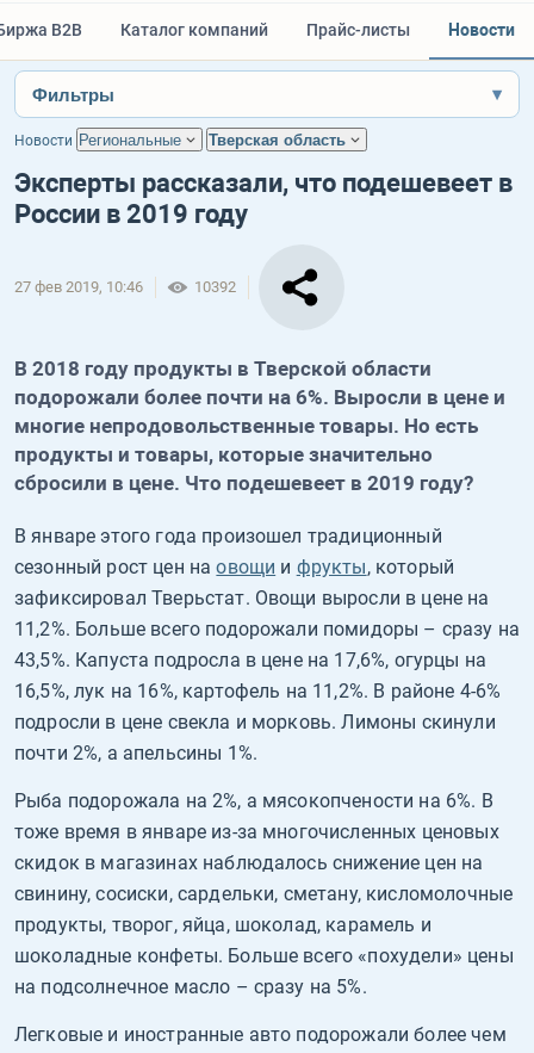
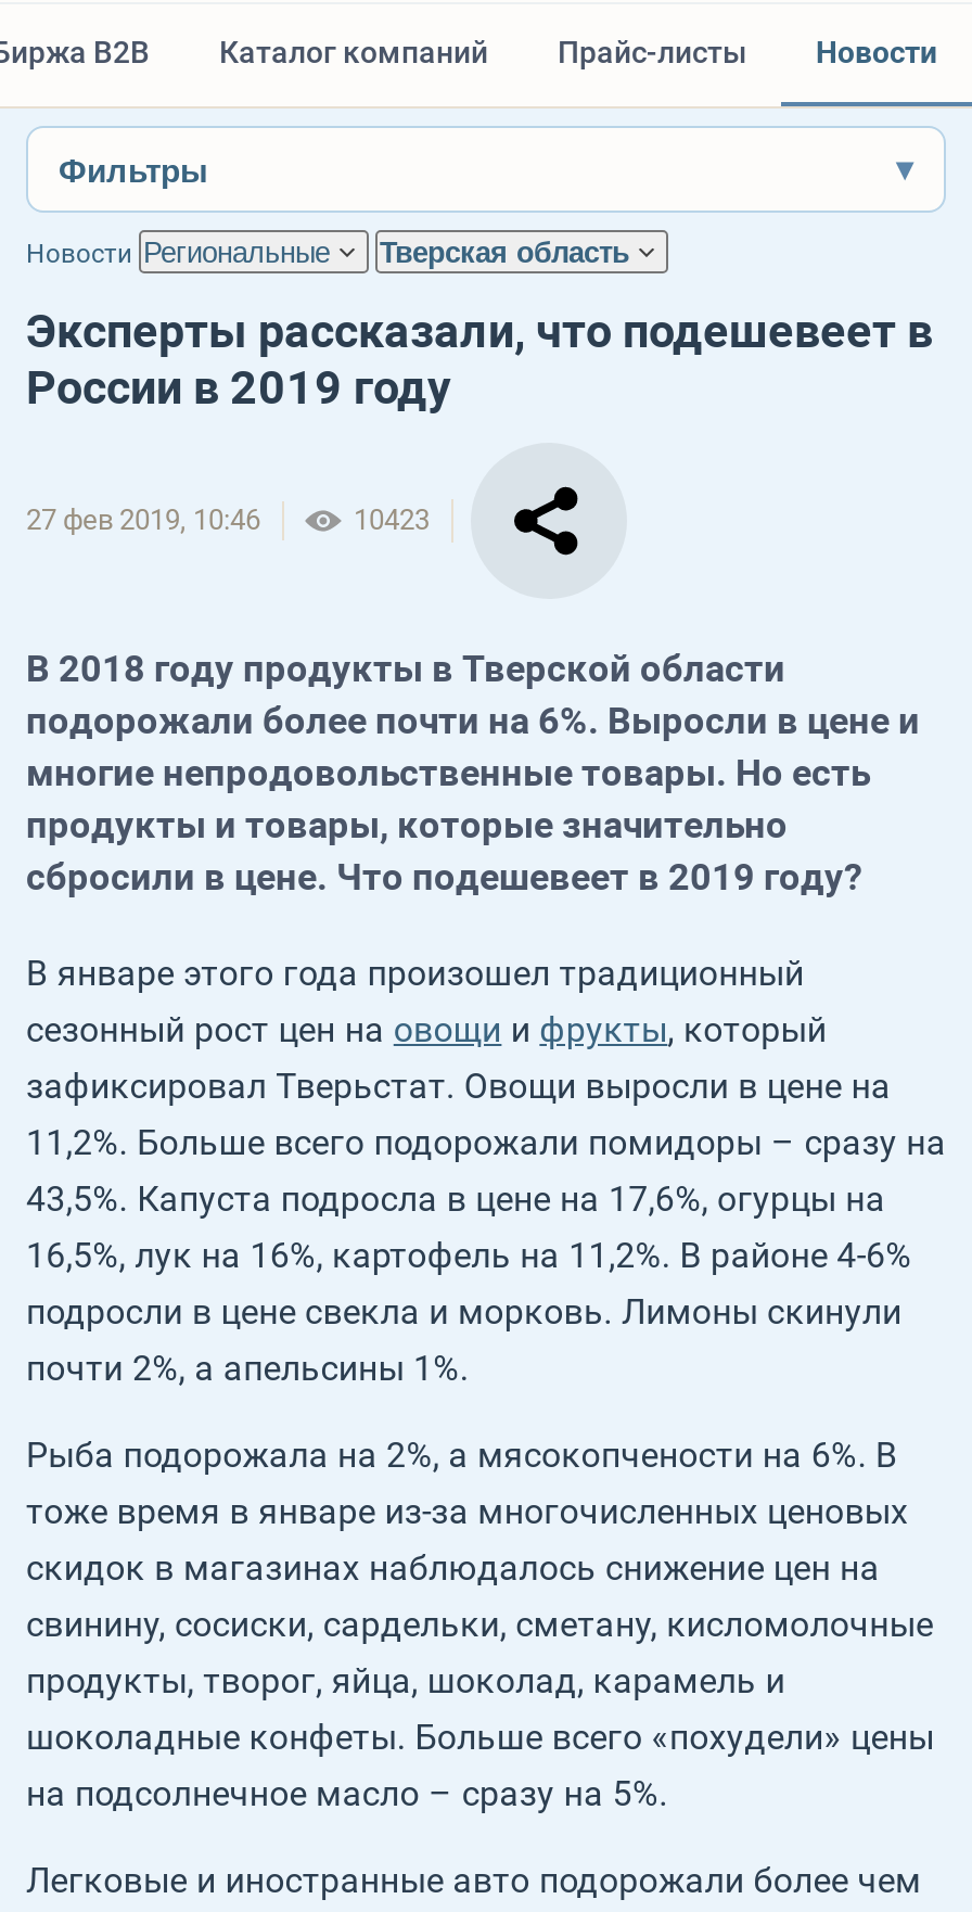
- 10392
+ 10423
